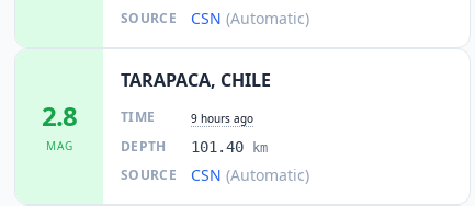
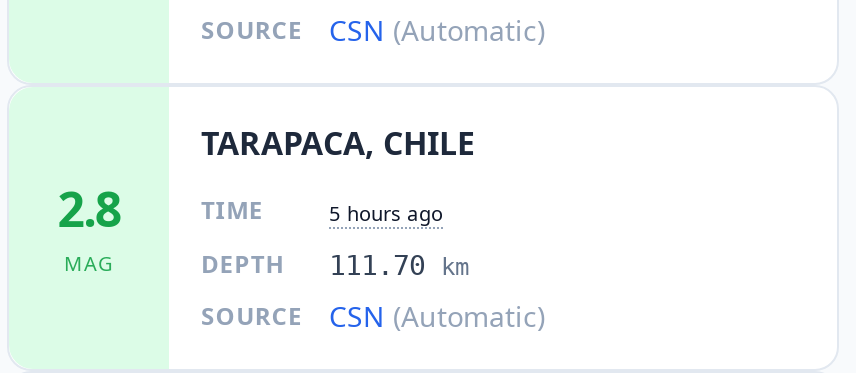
- 9 hours ago
+ 5 hours ago

- DEPTH 101.40 km
+ DEPTH 111.70 km
